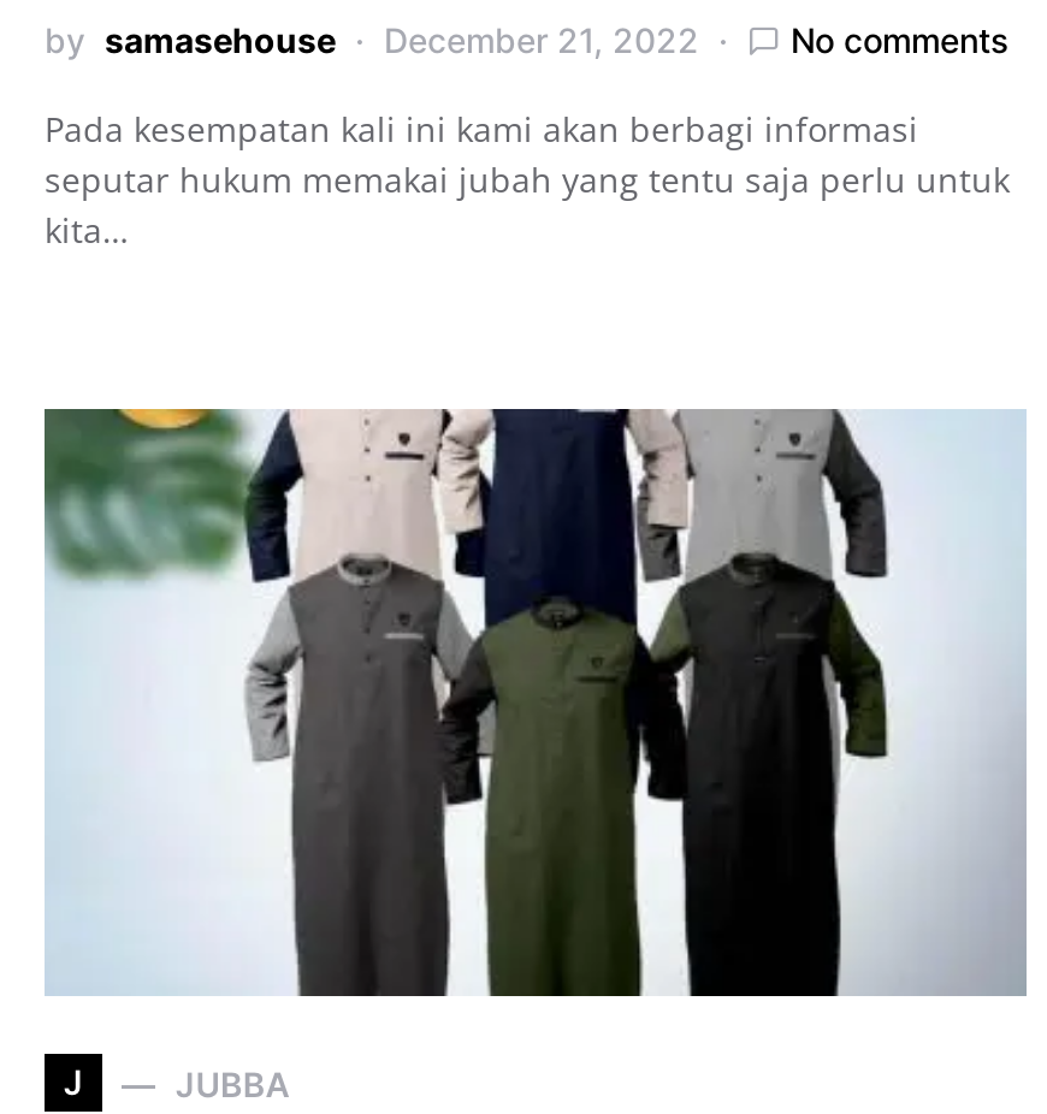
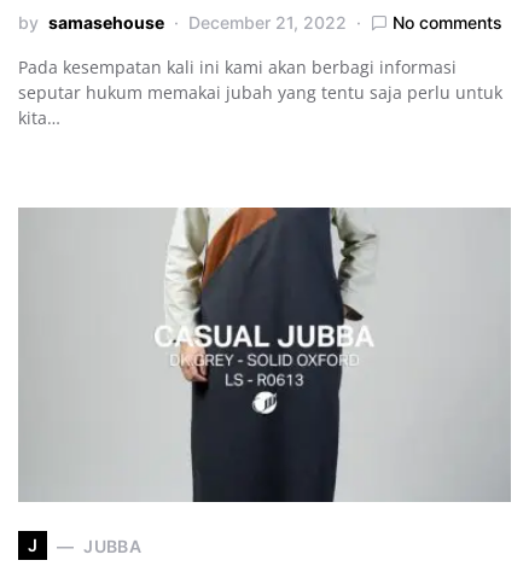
- [image]
+ [image]
